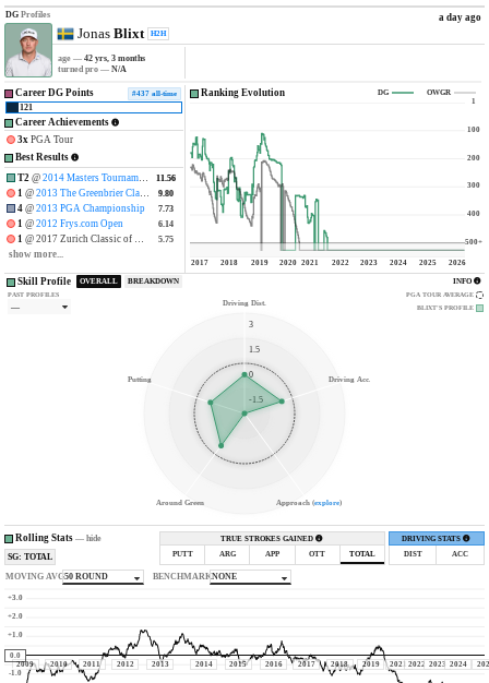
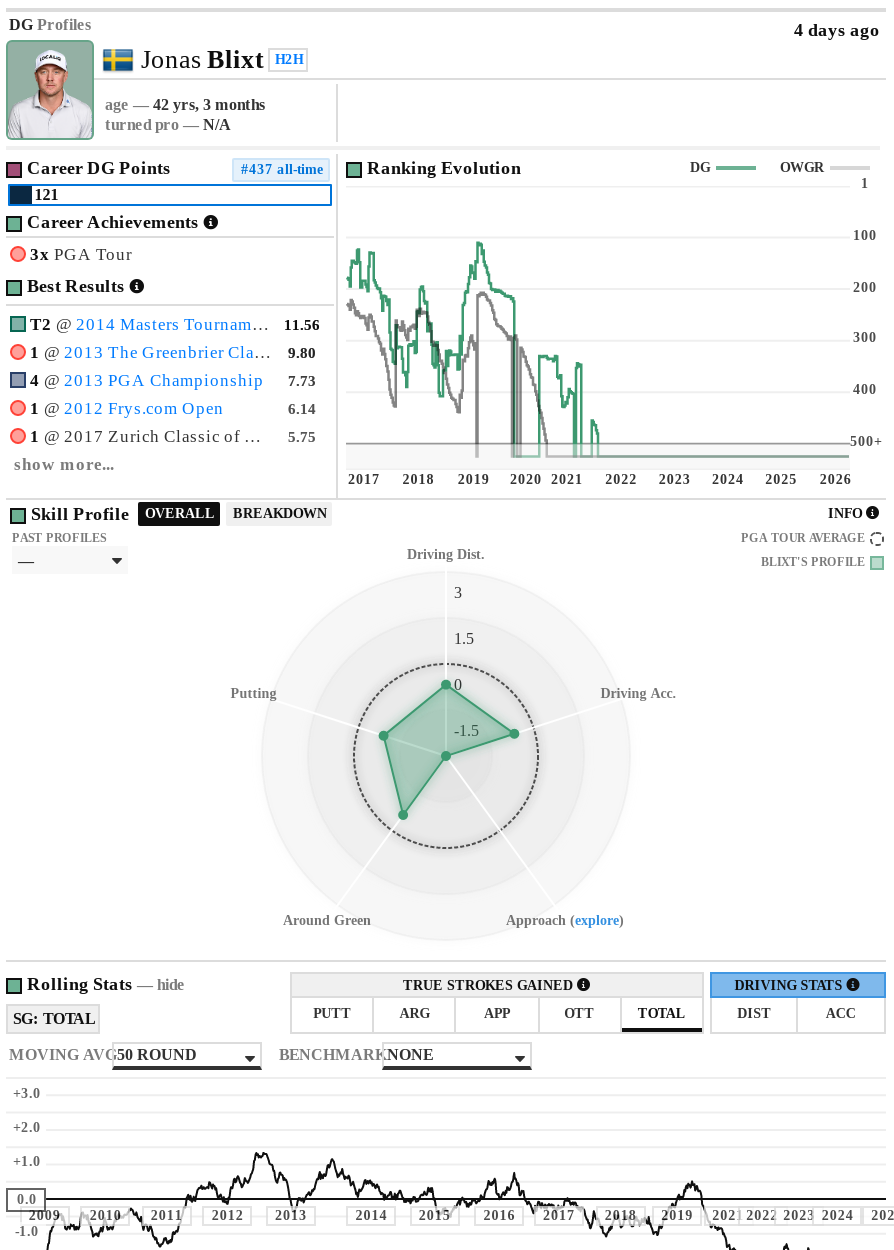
- a day ago
+ 4 days ago
